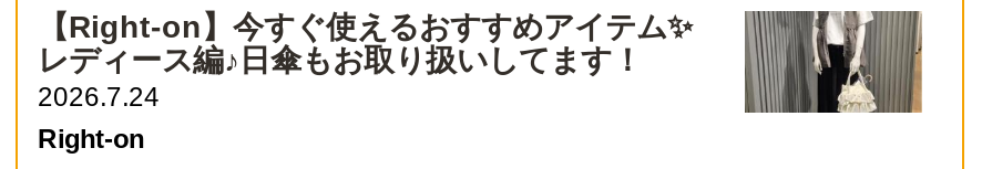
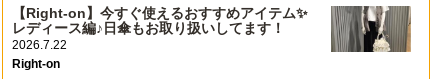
- 2026.7.24
+ 2026.7.22
